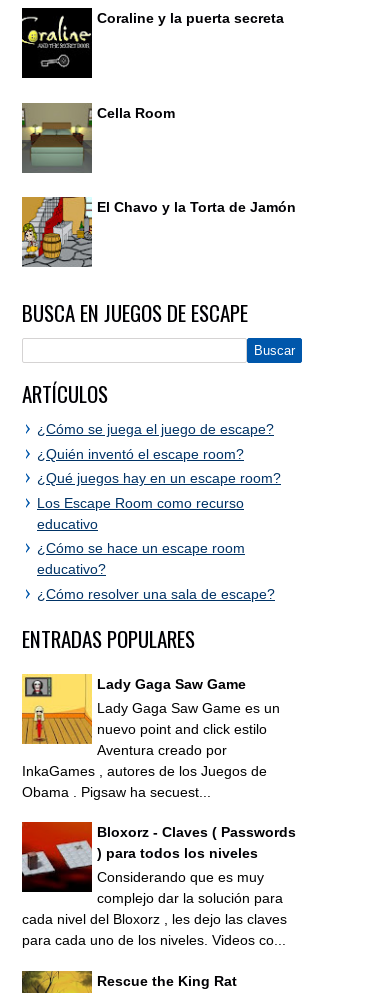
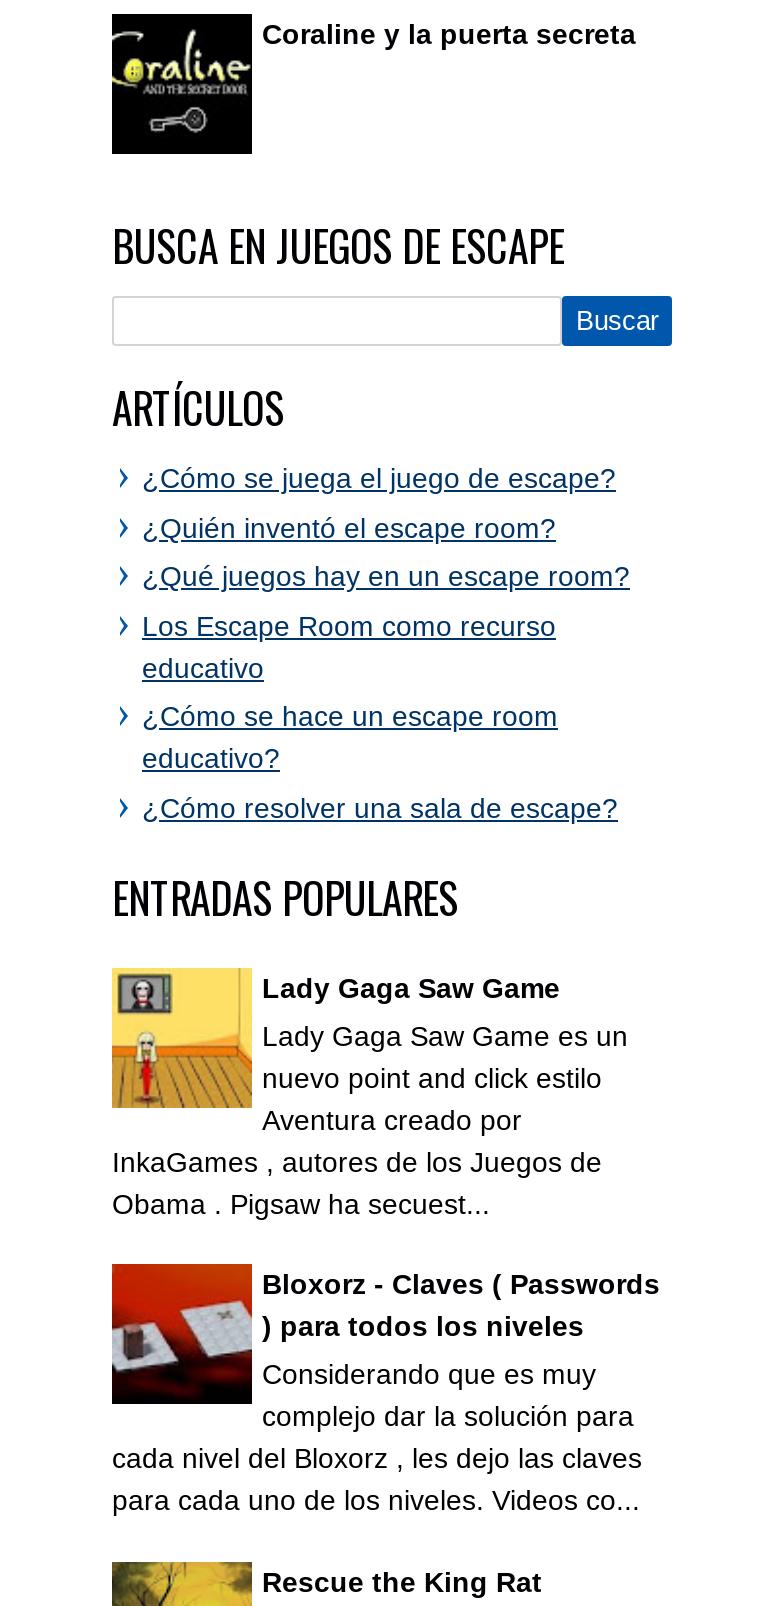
- [image]
- Cella Room

- [image]
- El Chavo y la Torta de Jamón
